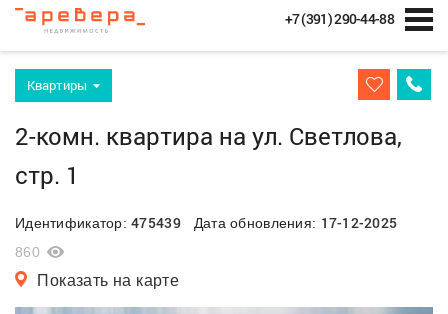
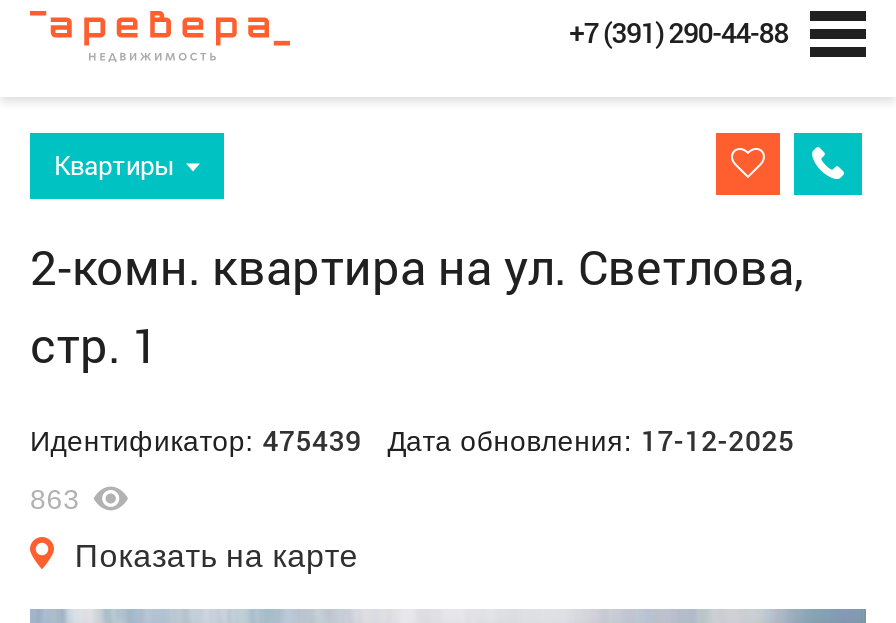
- 860
+ 863
